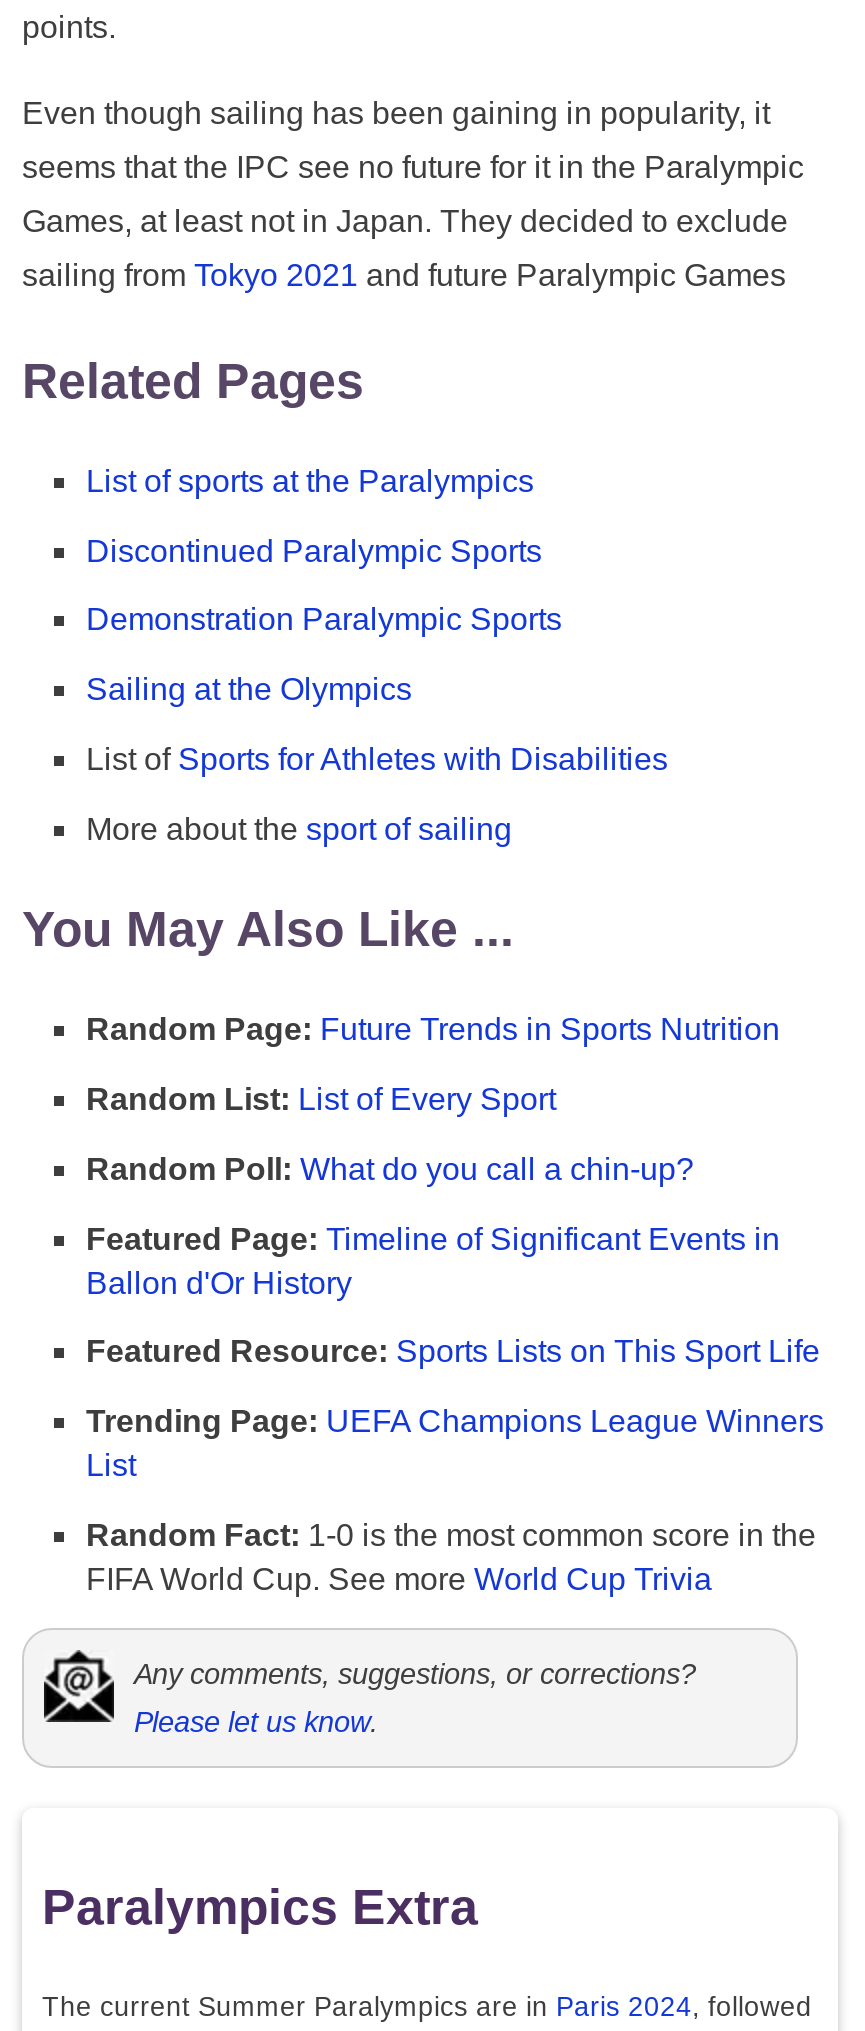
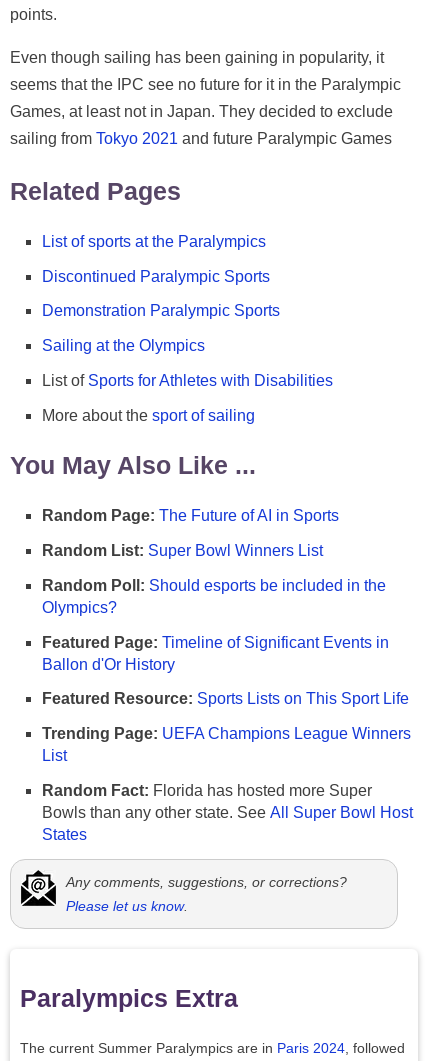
- Random Page: Future Trends in Sports Nutrition
+ Random Page: The Future of AI in Sports

- Random List: List of Every Sport
+ Random List: Super Bowl Winners List

- Random Poll: What do you call a chin-up?
+ Random Poll: Should esports be included in the
+ Olympics?

- Random Fact: 1-0 is the most common score in the
- FIFA World Cup. See more World Cup Trivia
+ Random Fact: Florida has hosted more Super
+ Bowls than any other state. See All Super Bowl Host
+ States
